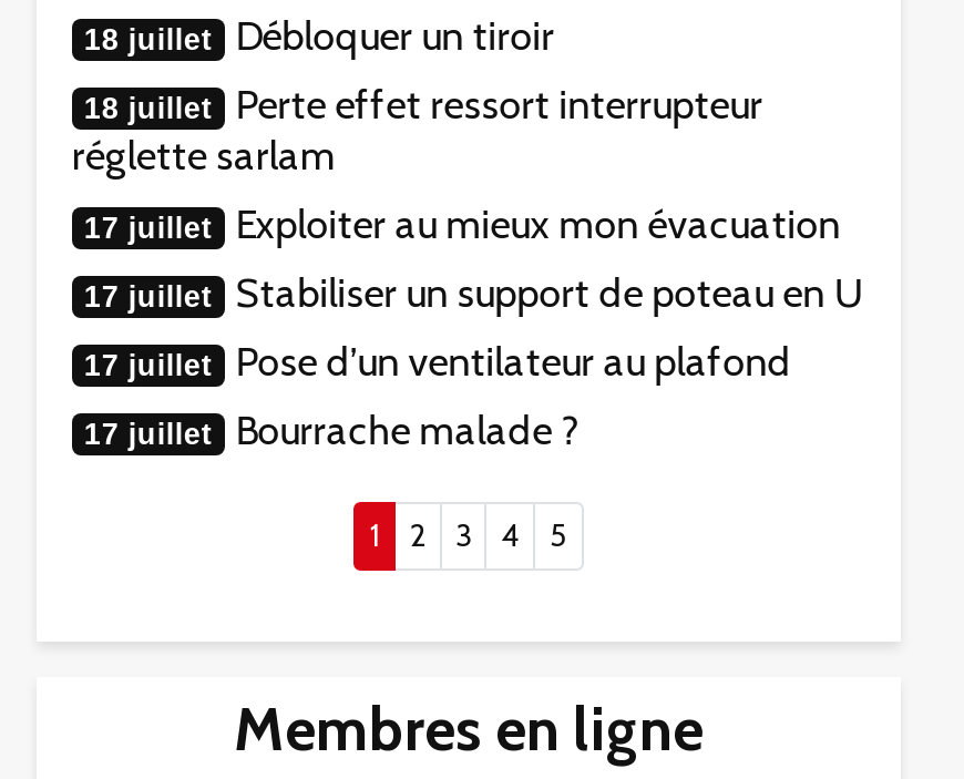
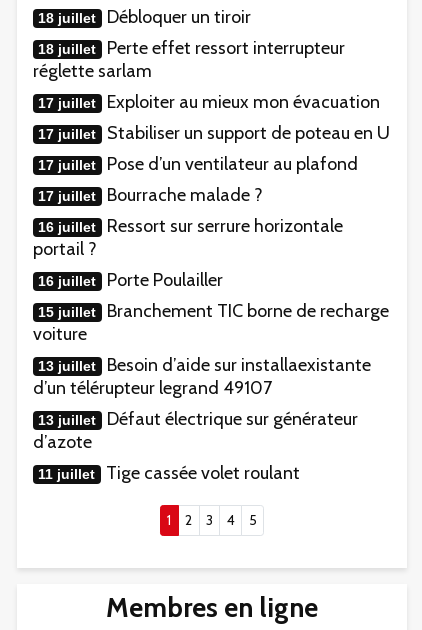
+ 16 juillet
+ Ressort sur serrure horizontale
+ portail ?
+ 16 juillet
+ Porte Poulailler
+ 15 juillet
+ Branchement TIC borne de recharge
+ voiture
+ 13 juillet
+ Besoin d’aide sur installaexistante
+ d’un télérupteur legrand 49107
+ 13 juillet
+ Défaut électrique sur générateur
+ d’azote
+ 11 juillet
+ Tige cassée volet roulant
